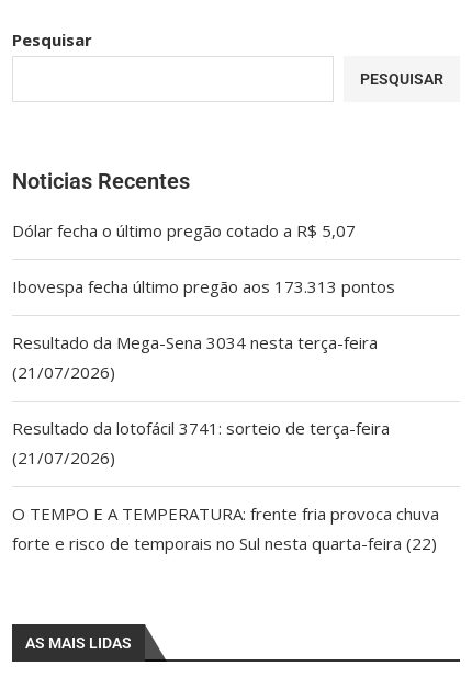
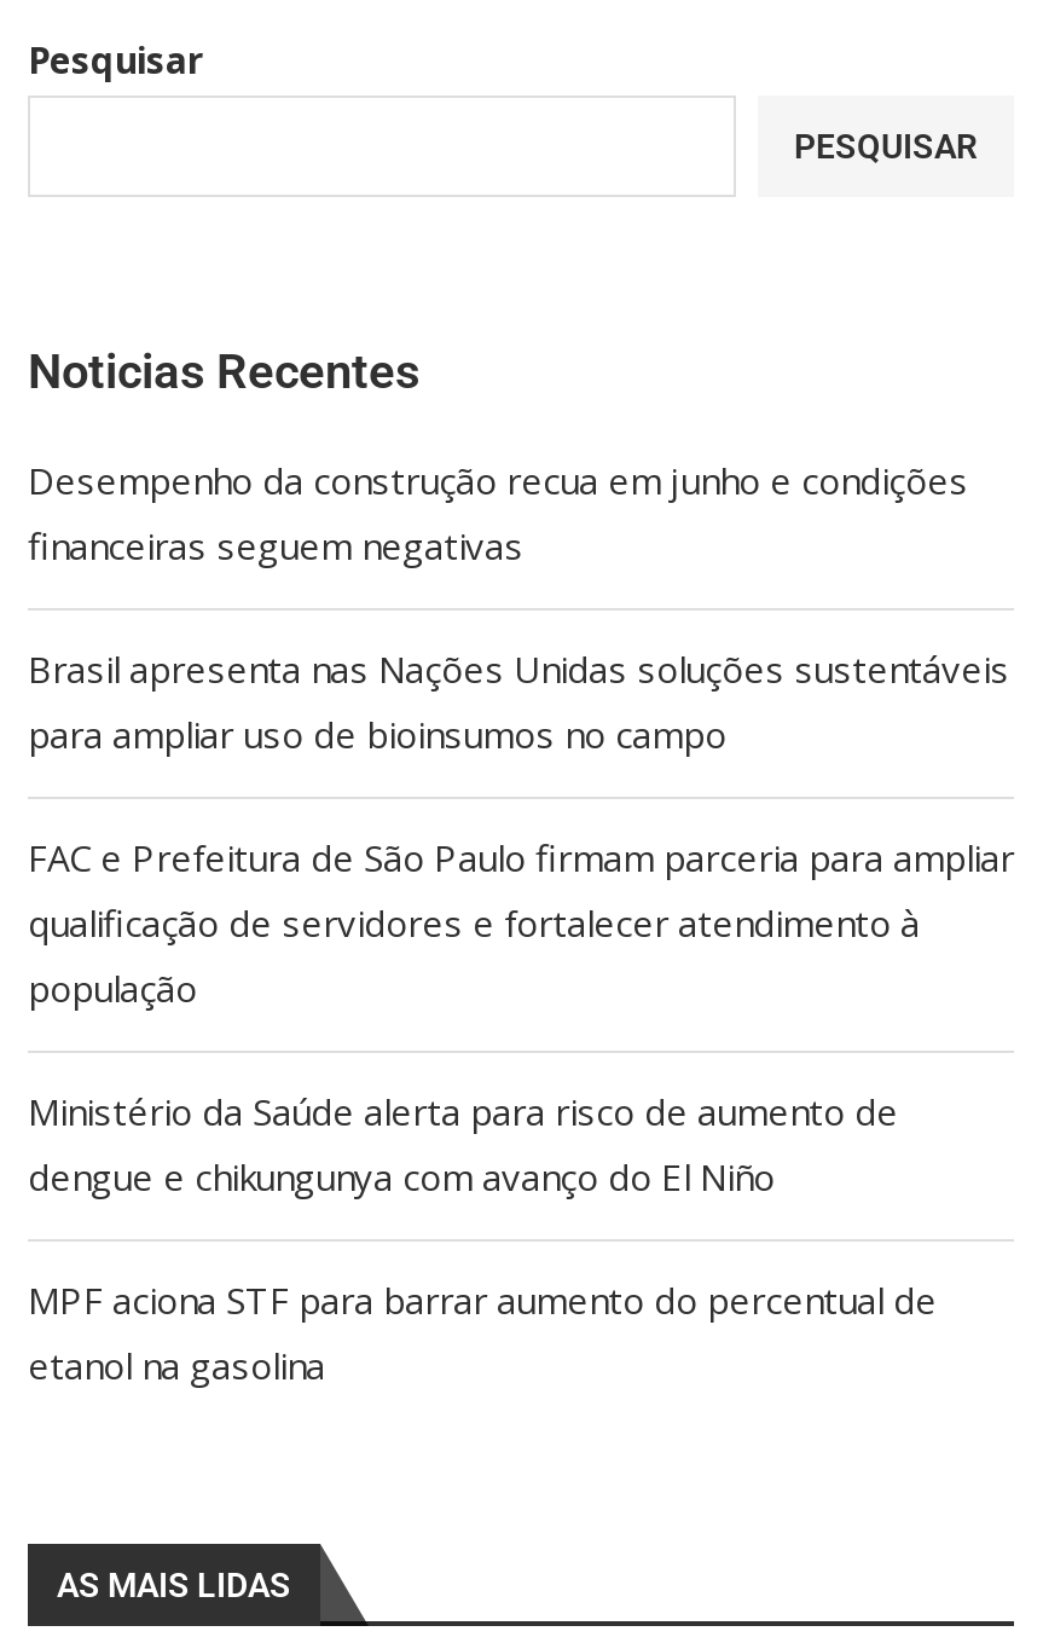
- Dólar fecha o último pregão cotado a R$ 5,07
+ Desempenho da construção recua em junho e condições
+ financeiras seguem negativas

- Ibovespa fecha último pregão aos 173.313 pontos
+ Brasil apresenta nas Nações Unidas soluções sustentáveis
+ para ampliar uso de bioinsumos no campo

- Resultado da Mega-Sena 3034 nesta terça-feira
- (21/07/2026)
+ FAC e Prefeitura de São Paulo firmam parceria para ampliar
+ qualificação de servidores e fortalecer atendimento à
+ população

- Resultado da lotofácil 3741: sorteio de terça-feira
- (21/07/2026)
+ Ministério da Saúde alerta para risco de aumento de
+ dengue e chikungunya com avanço do El Niño

- O TEMPO E A TEMPERATURA: frente fria provoca chuva
- forte e risco de temporais no Sul nesta quarta-feira (22)
+ MPF aciona STF para barrar aumento do percentual de
+ etanol na gasolina
